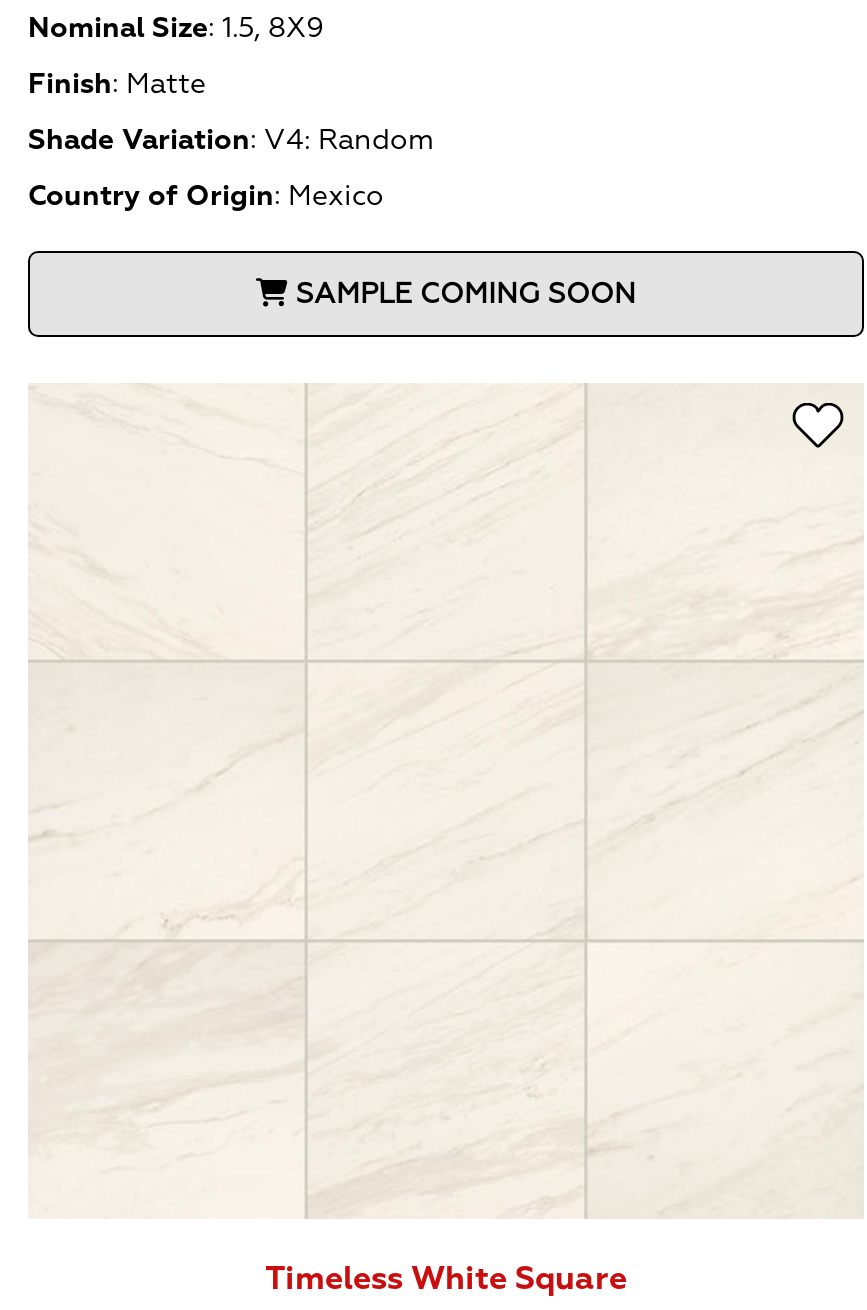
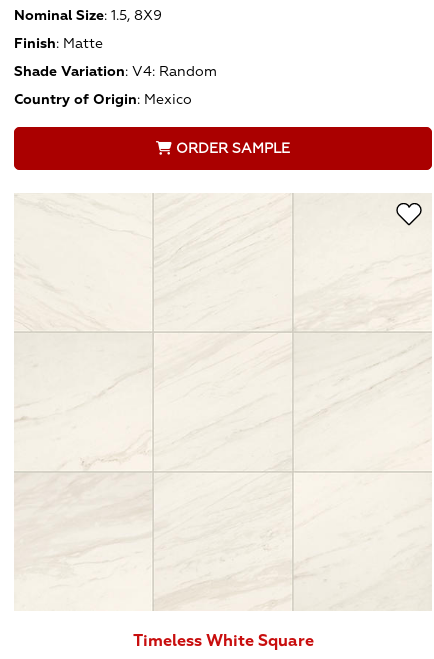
- SAMPLE COMING SOON
+ ORDER SAMPLE
